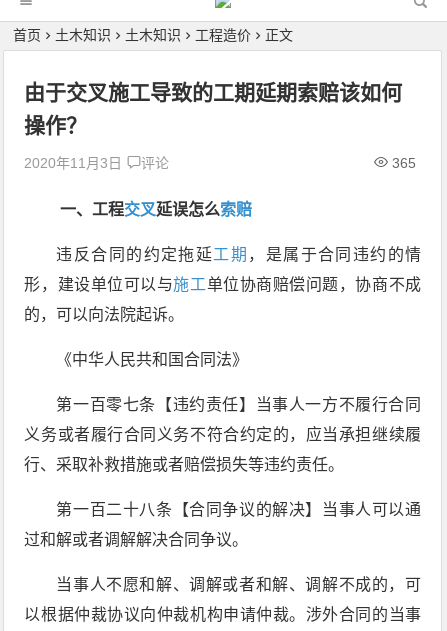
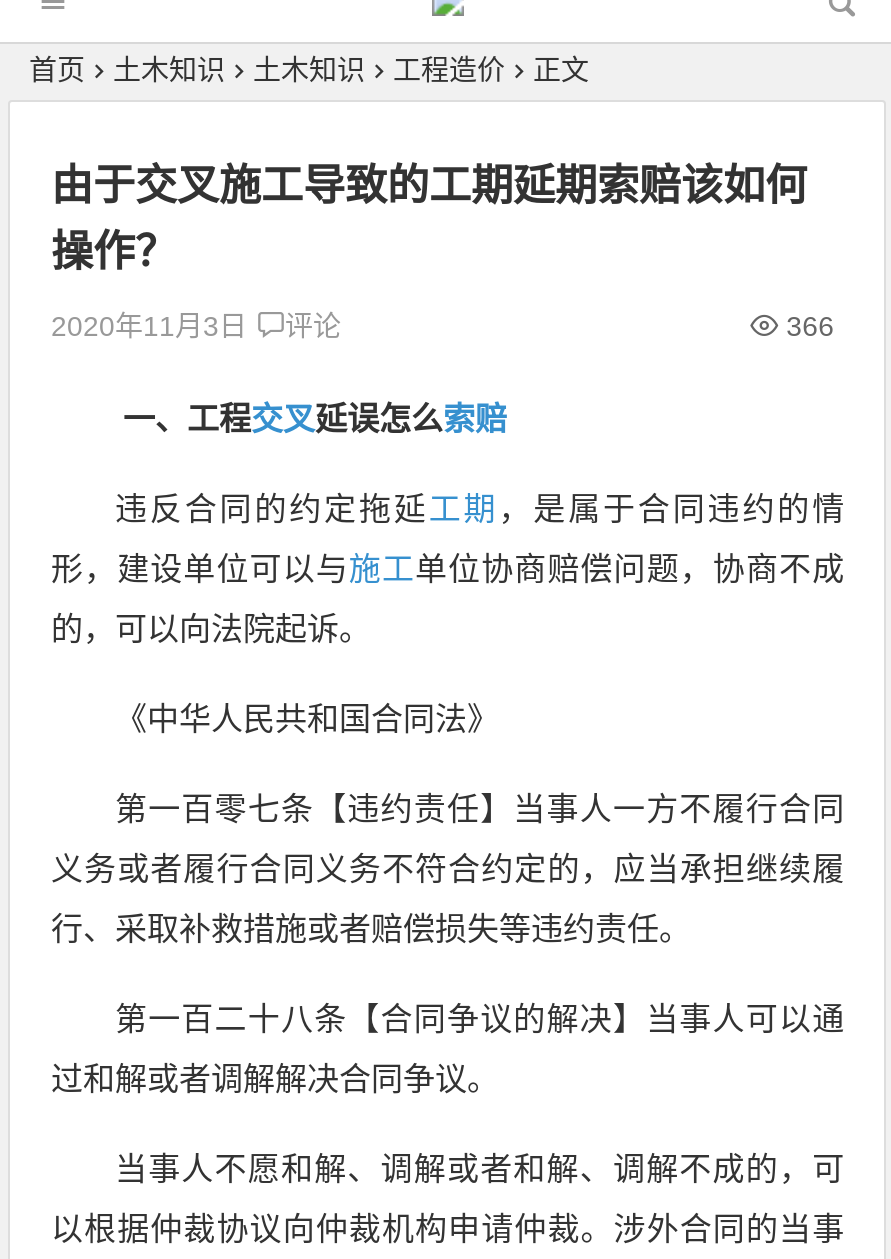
- 365
+ 366
